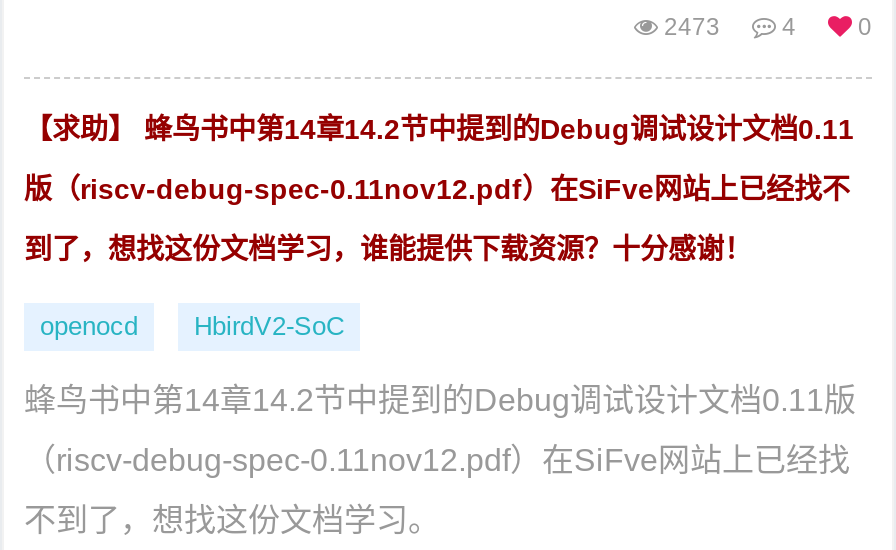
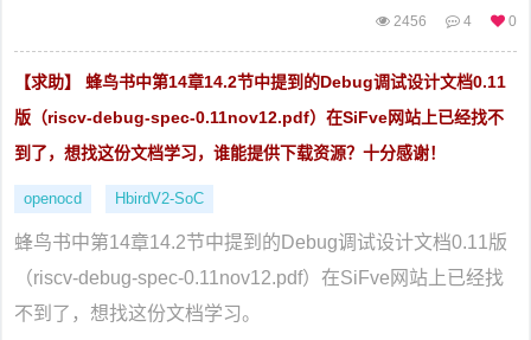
- 2473 4 0
+ 2456 4 0
